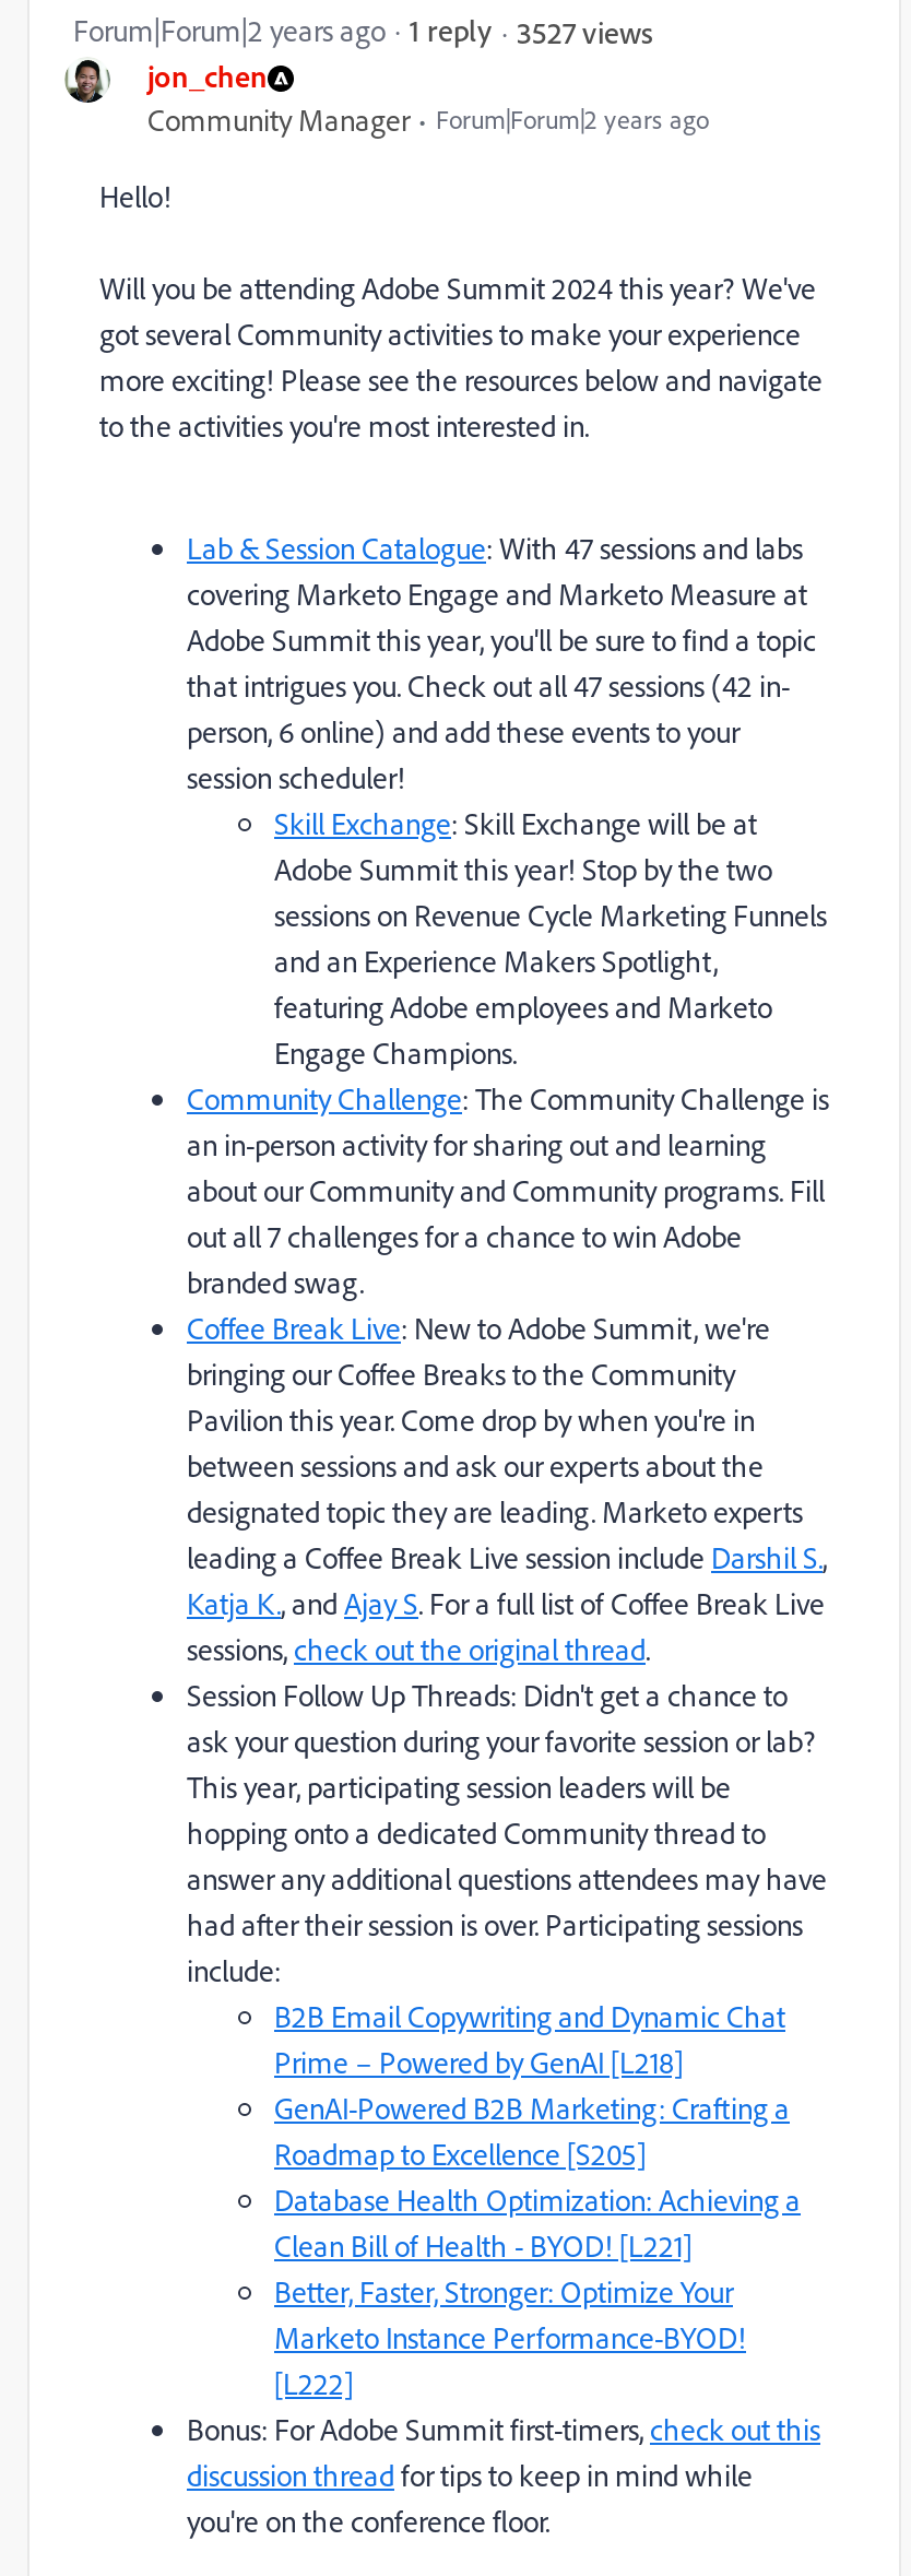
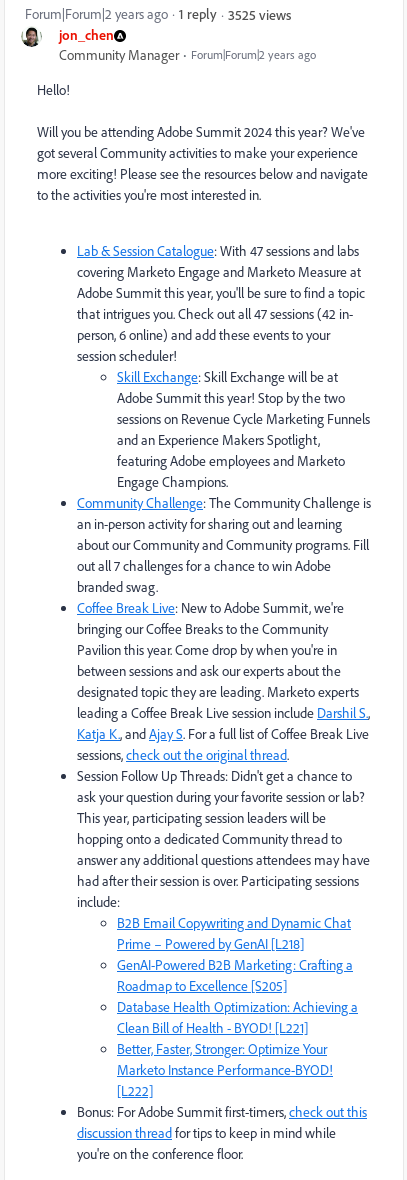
- 3527 views
+ 3525 views
